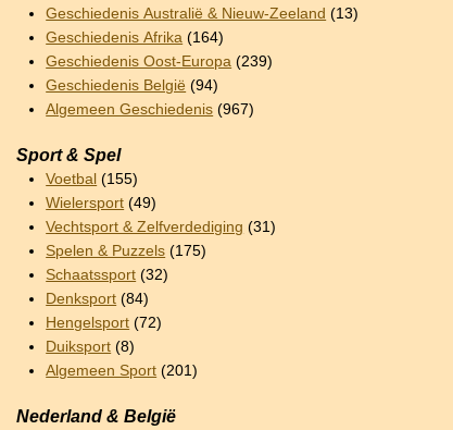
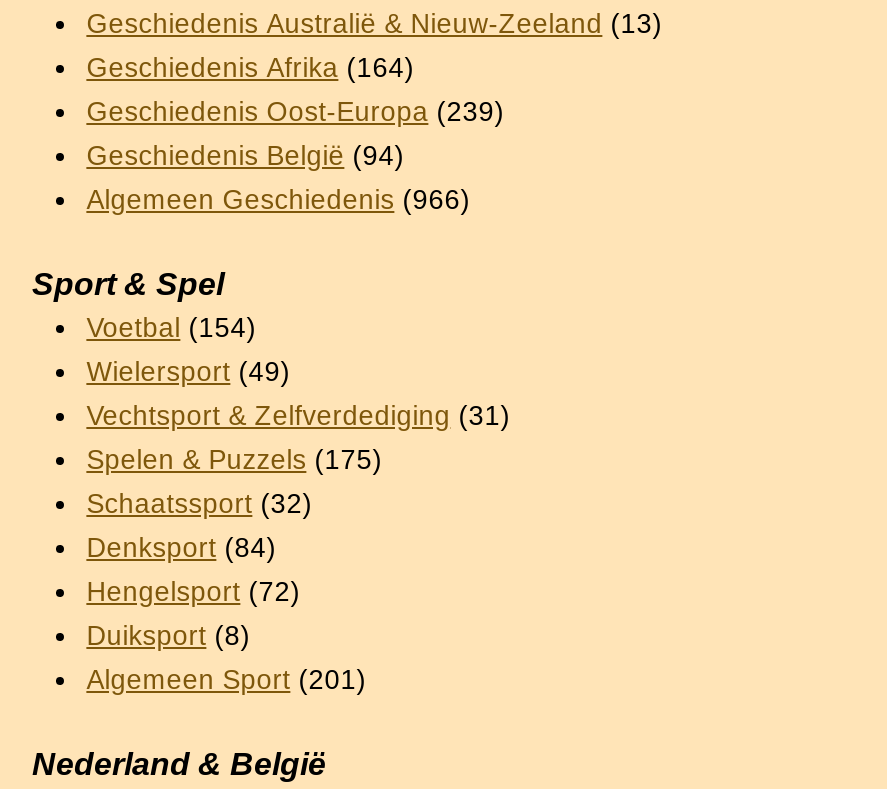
- Algemeen Geschiedenis (967)
+ Algemeen Geschiedenis (966)

- Voetbal (155)
+ Voetbal (154)
